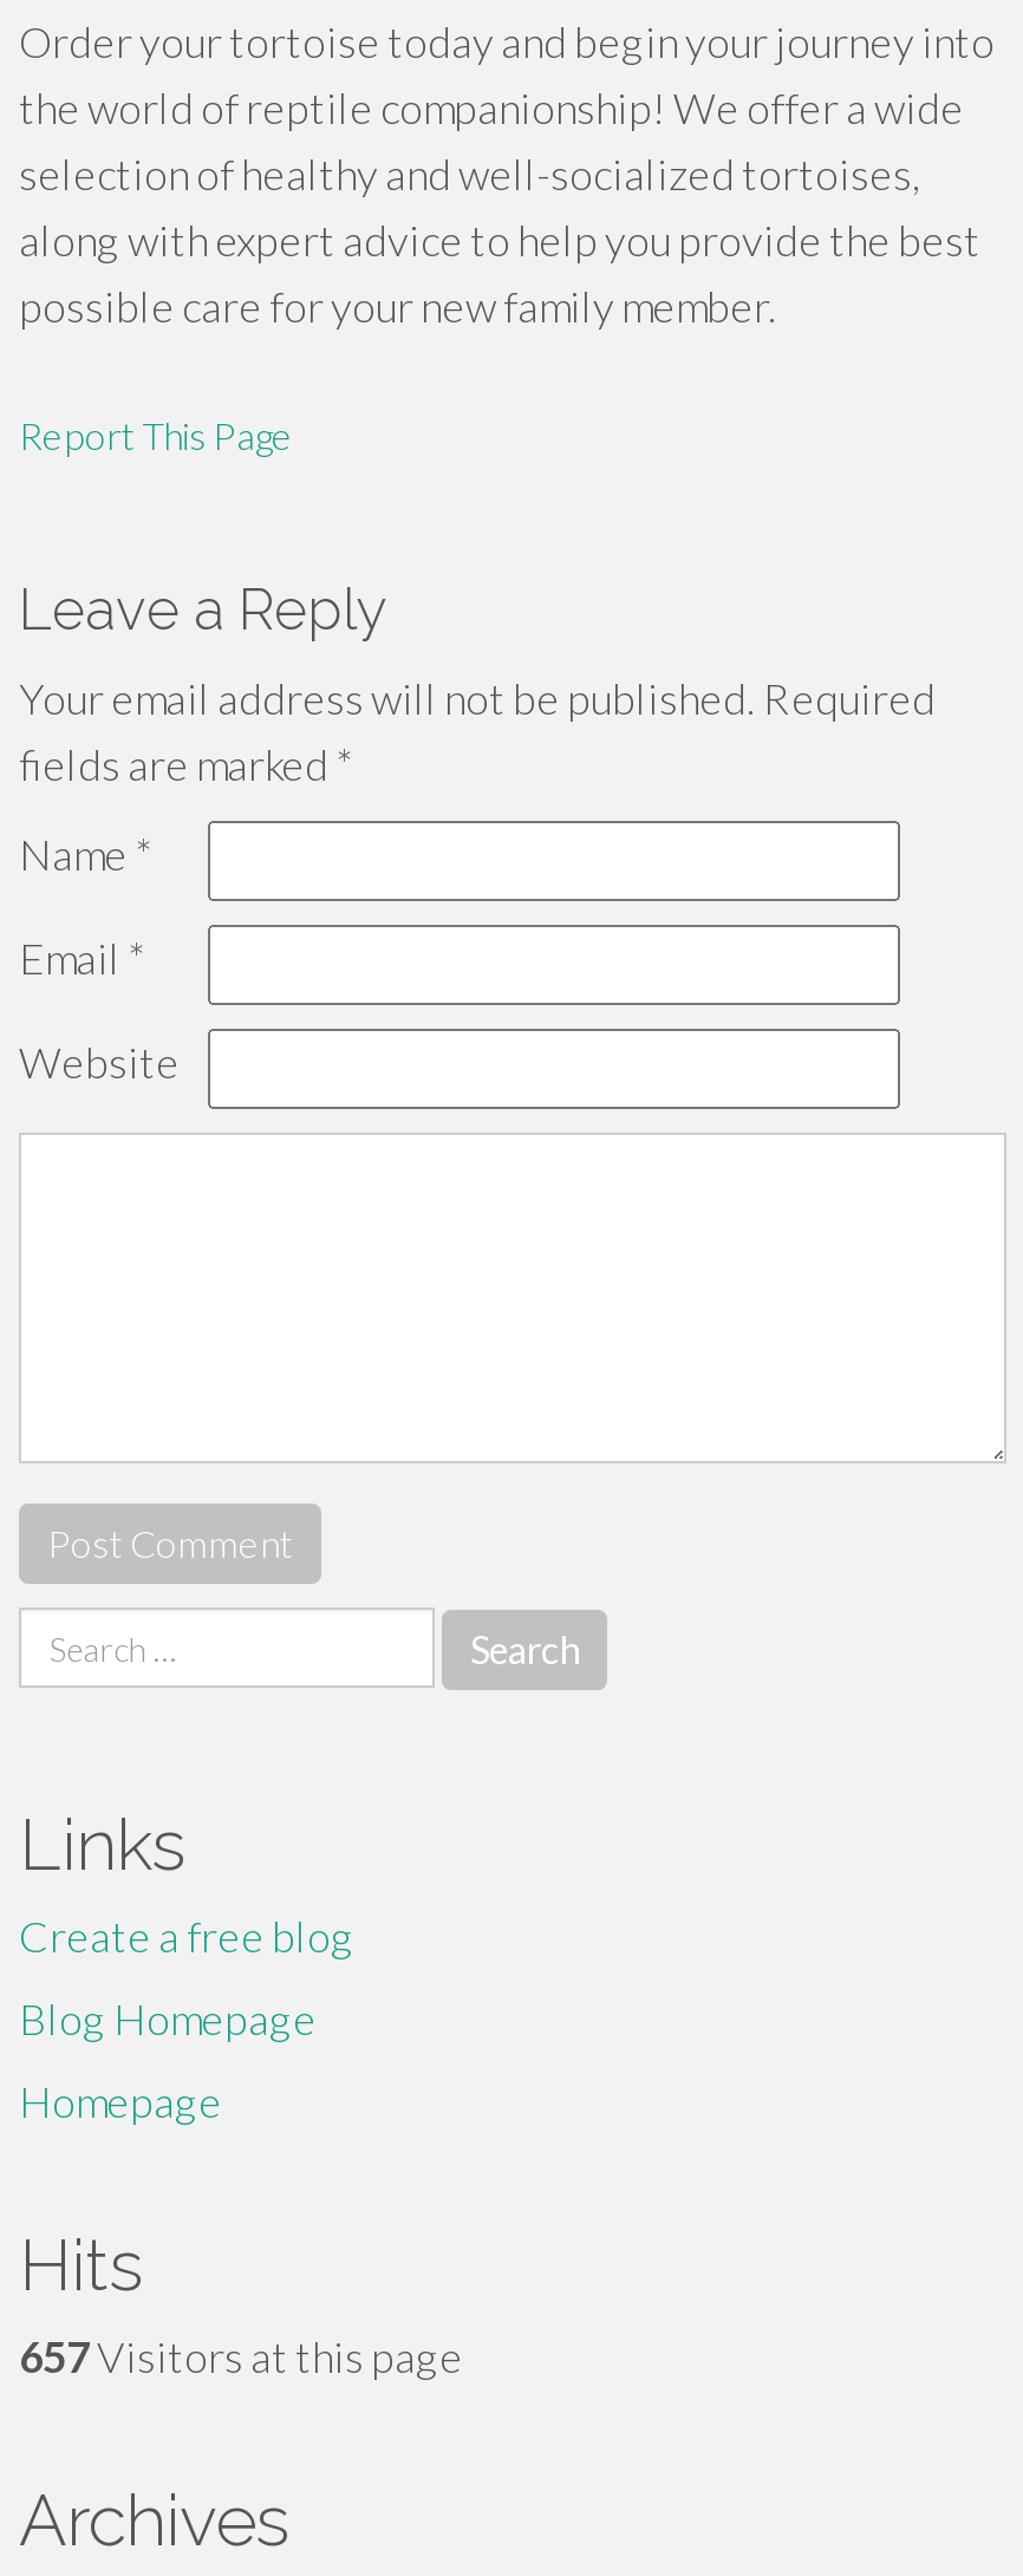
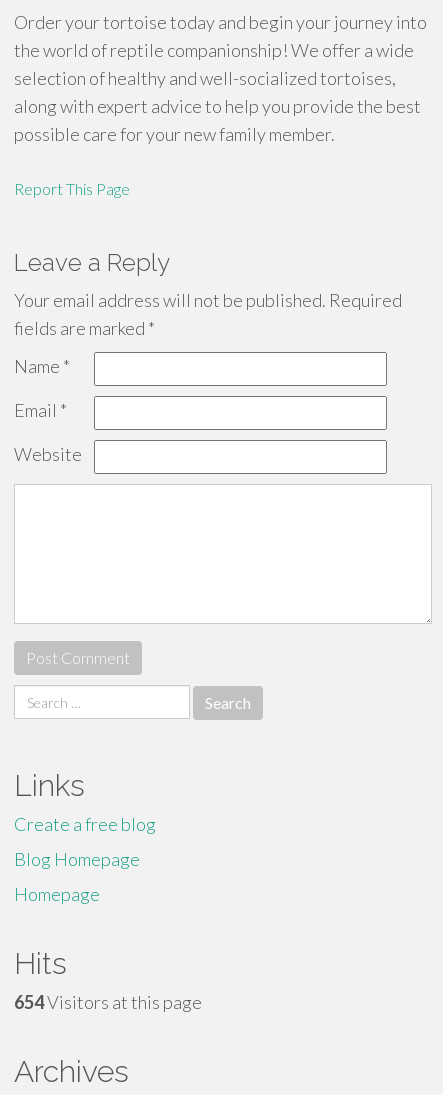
- 657Visitors at this page
+ 654Visitors at this page
